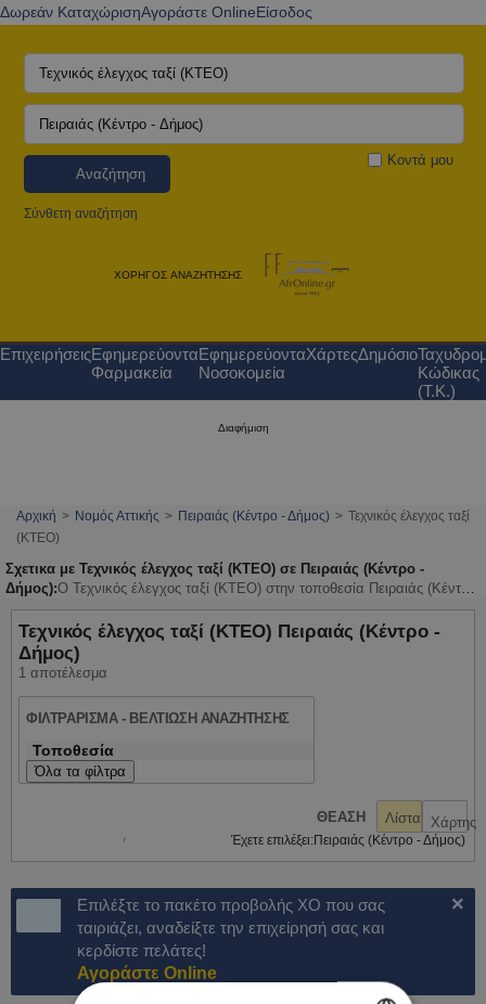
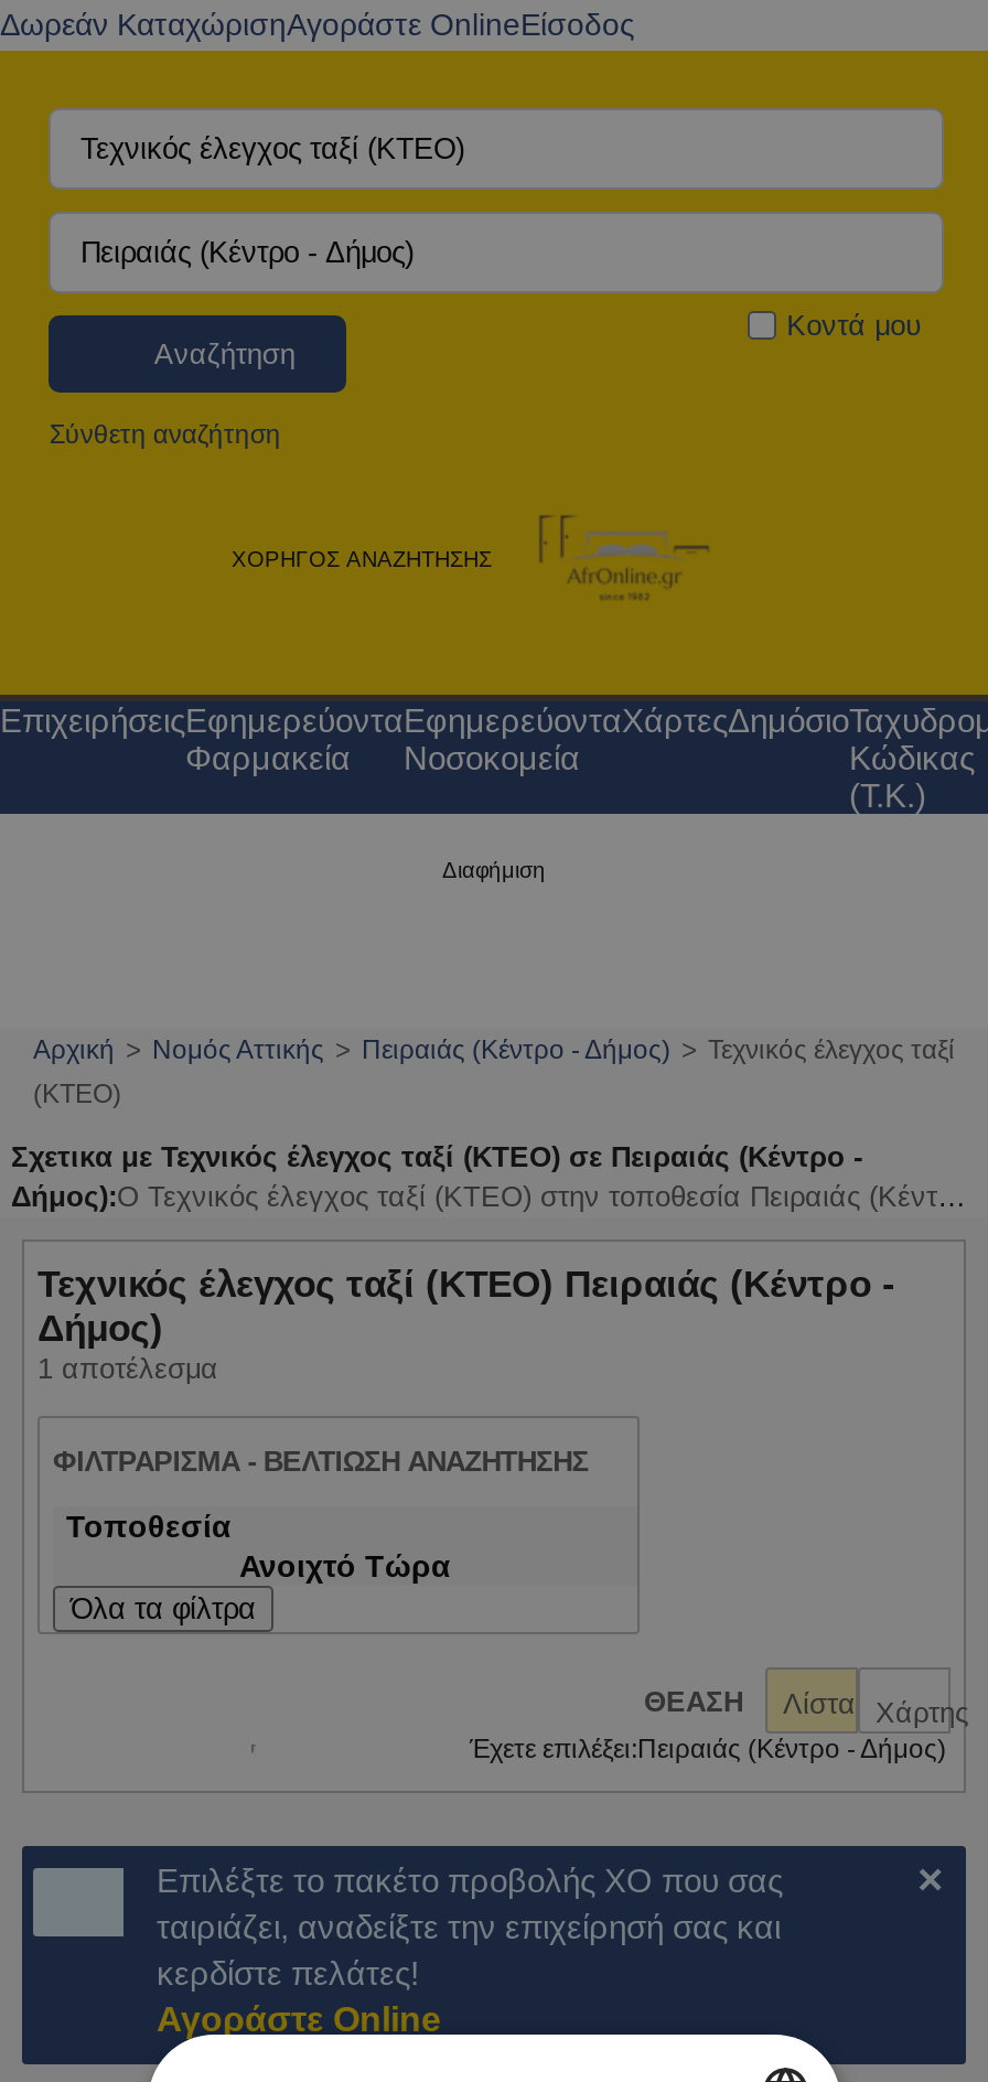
+ Ανοιχτό Τώρα
